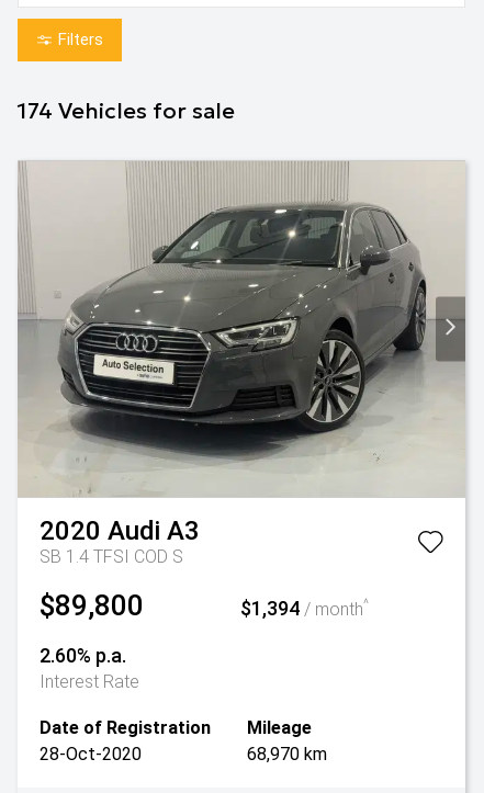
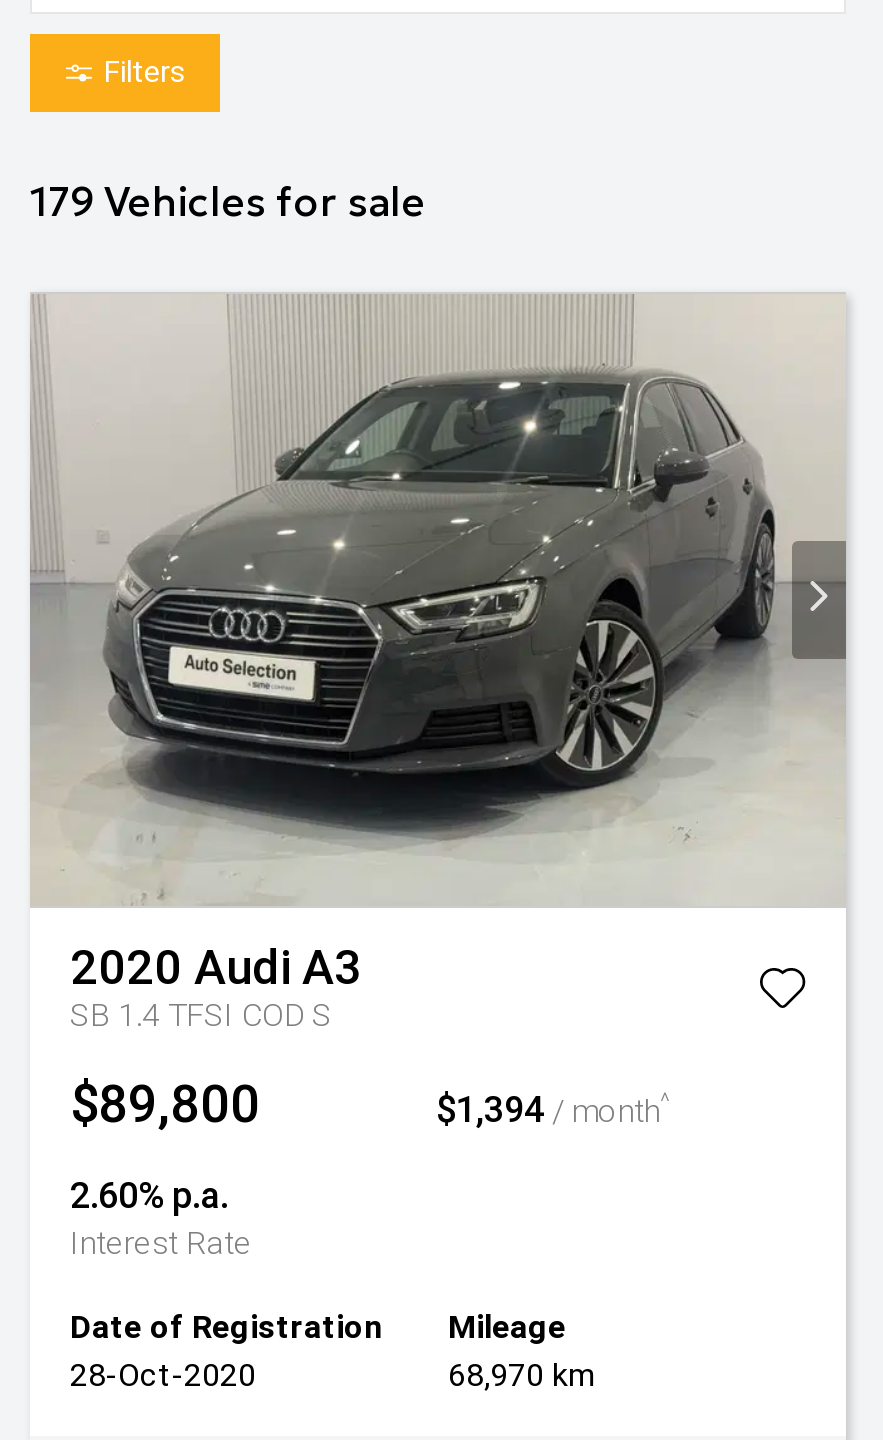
- 174 Vehicles for sale
+ 179 Vehicles for sale
